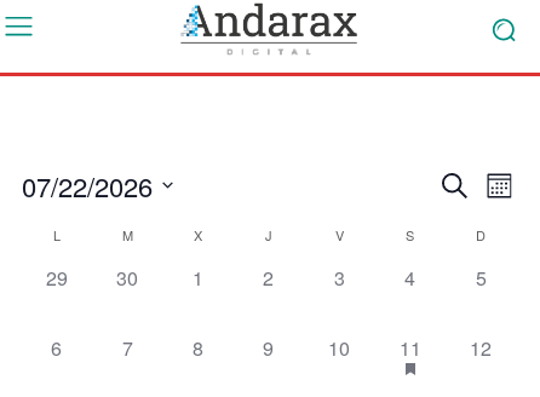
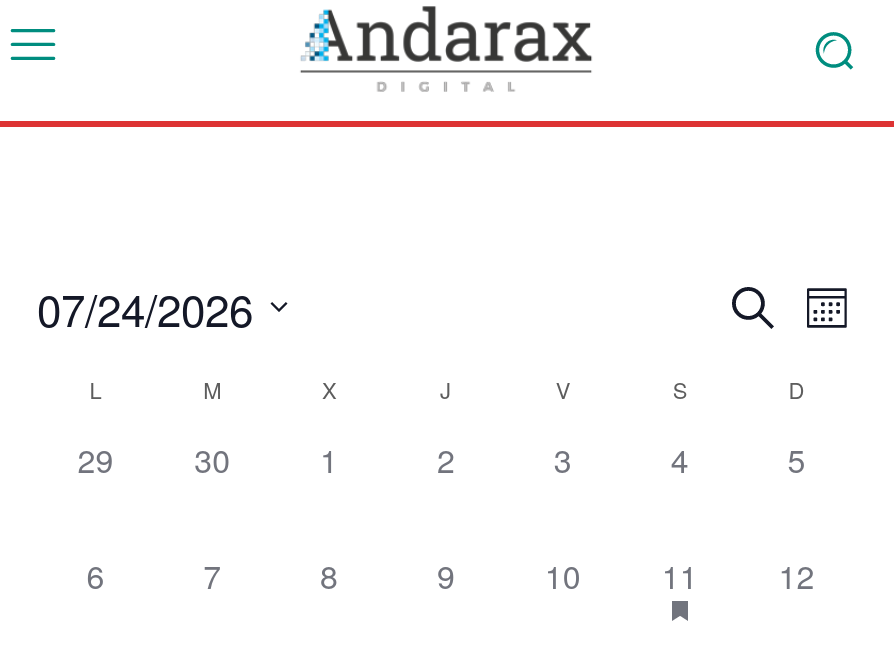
- 07/22/2026
+ 07/24/2026
